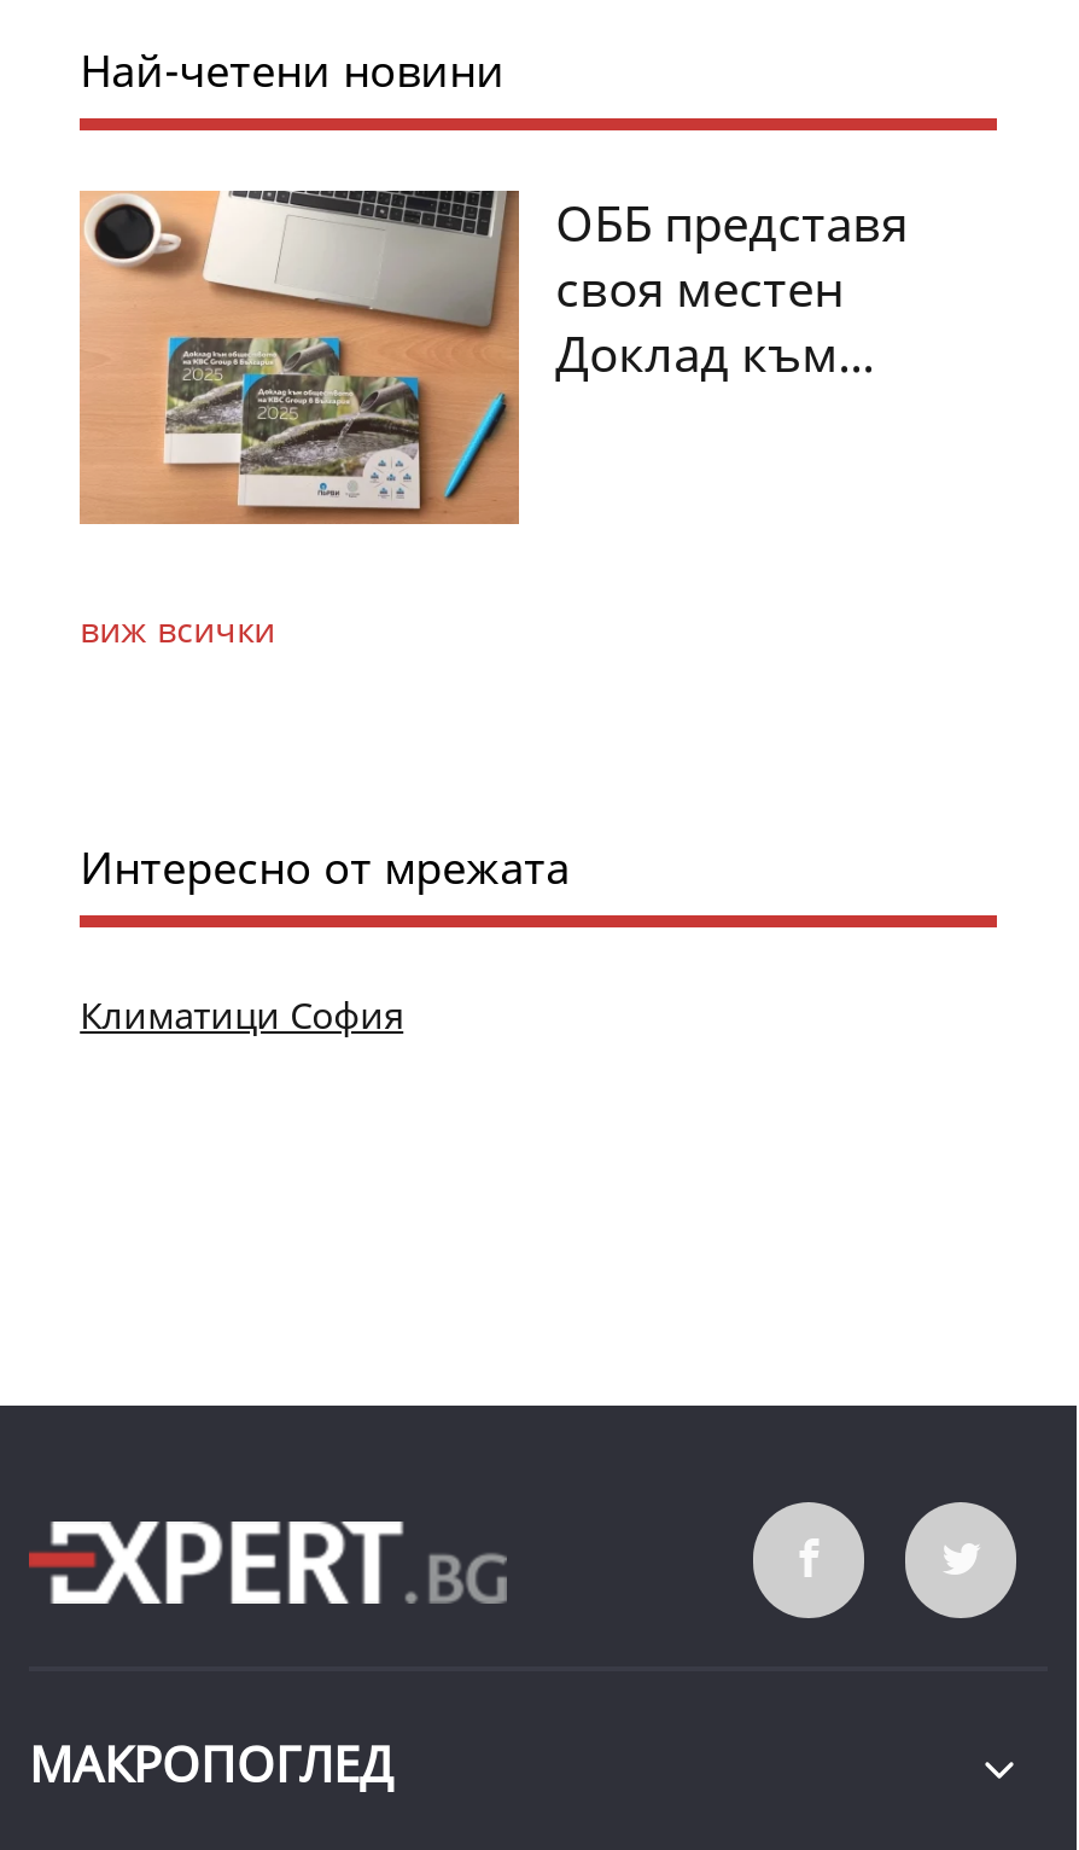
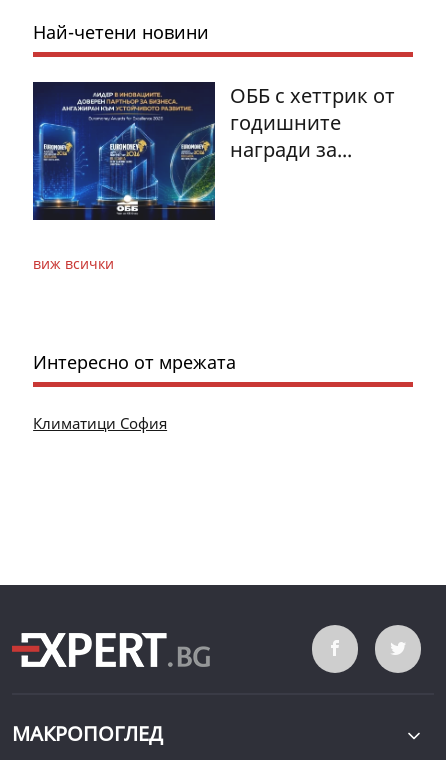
- [image]
- ОББ представя
- своя местен
- Доклад към...
+ [image]
+ ОББ с хеттрик от
+ годишните
+ награди за...
